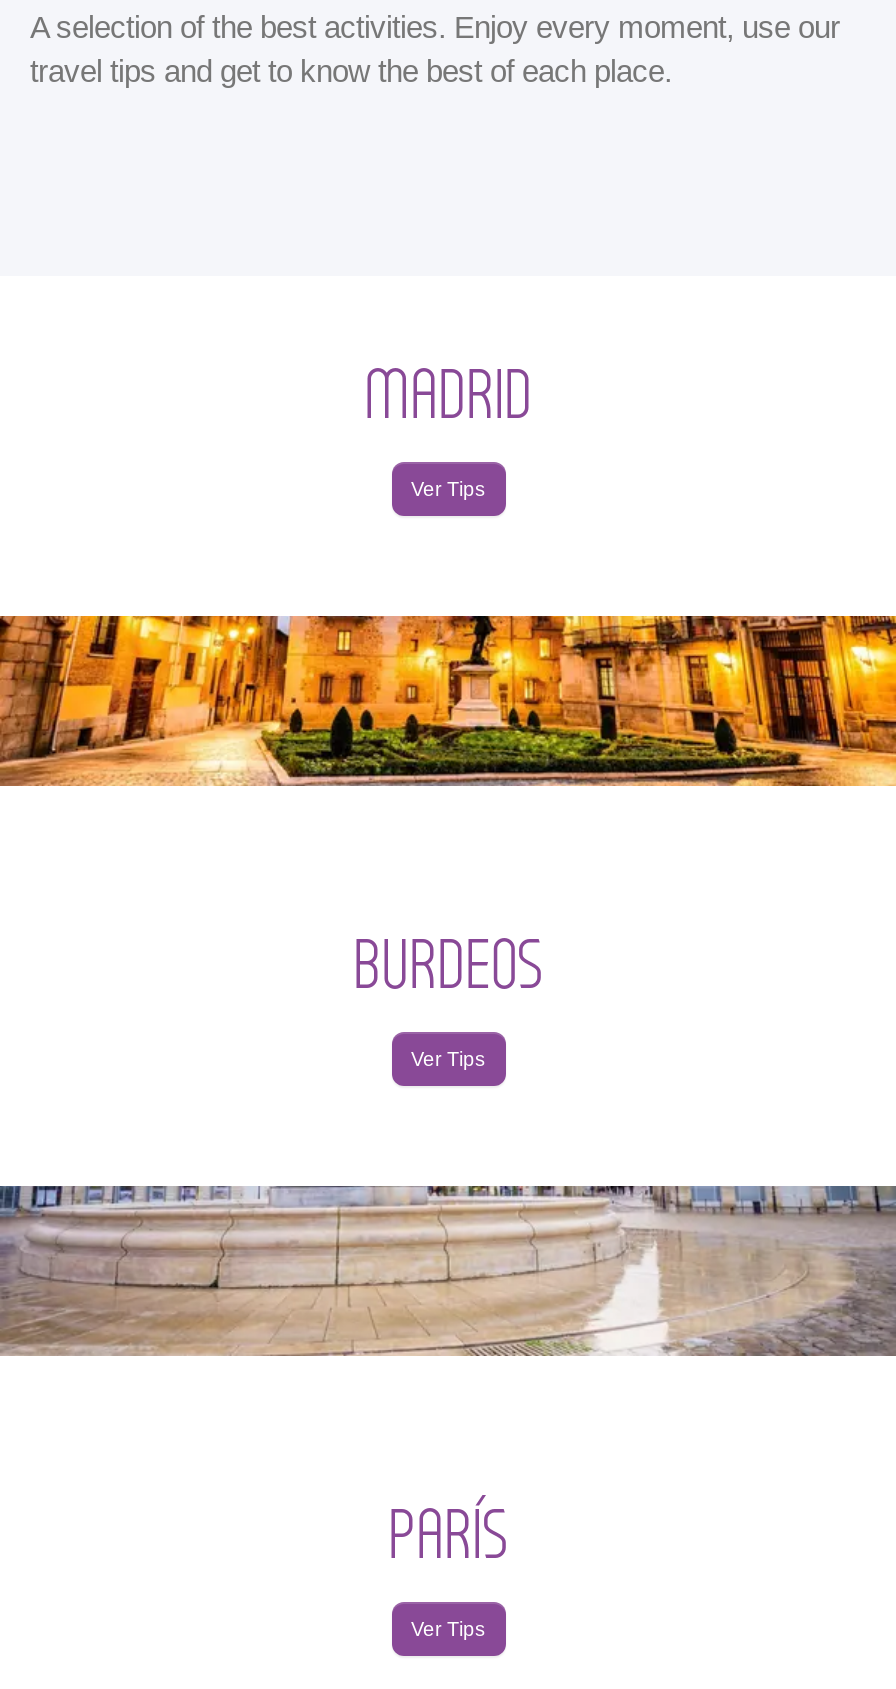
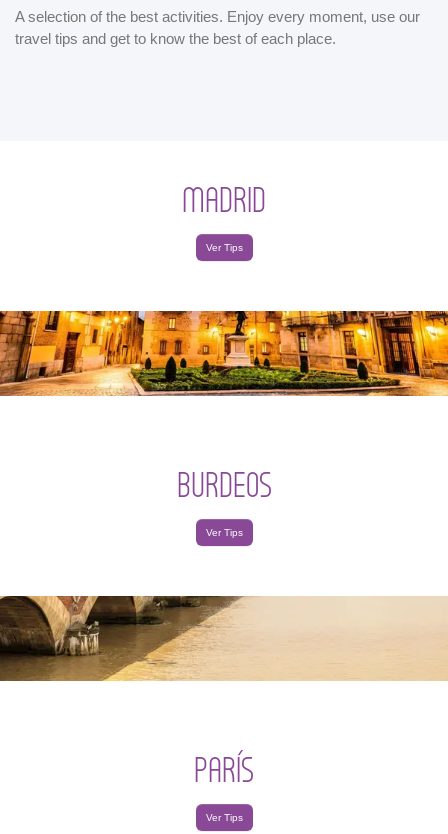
- [image]
+ [image]
